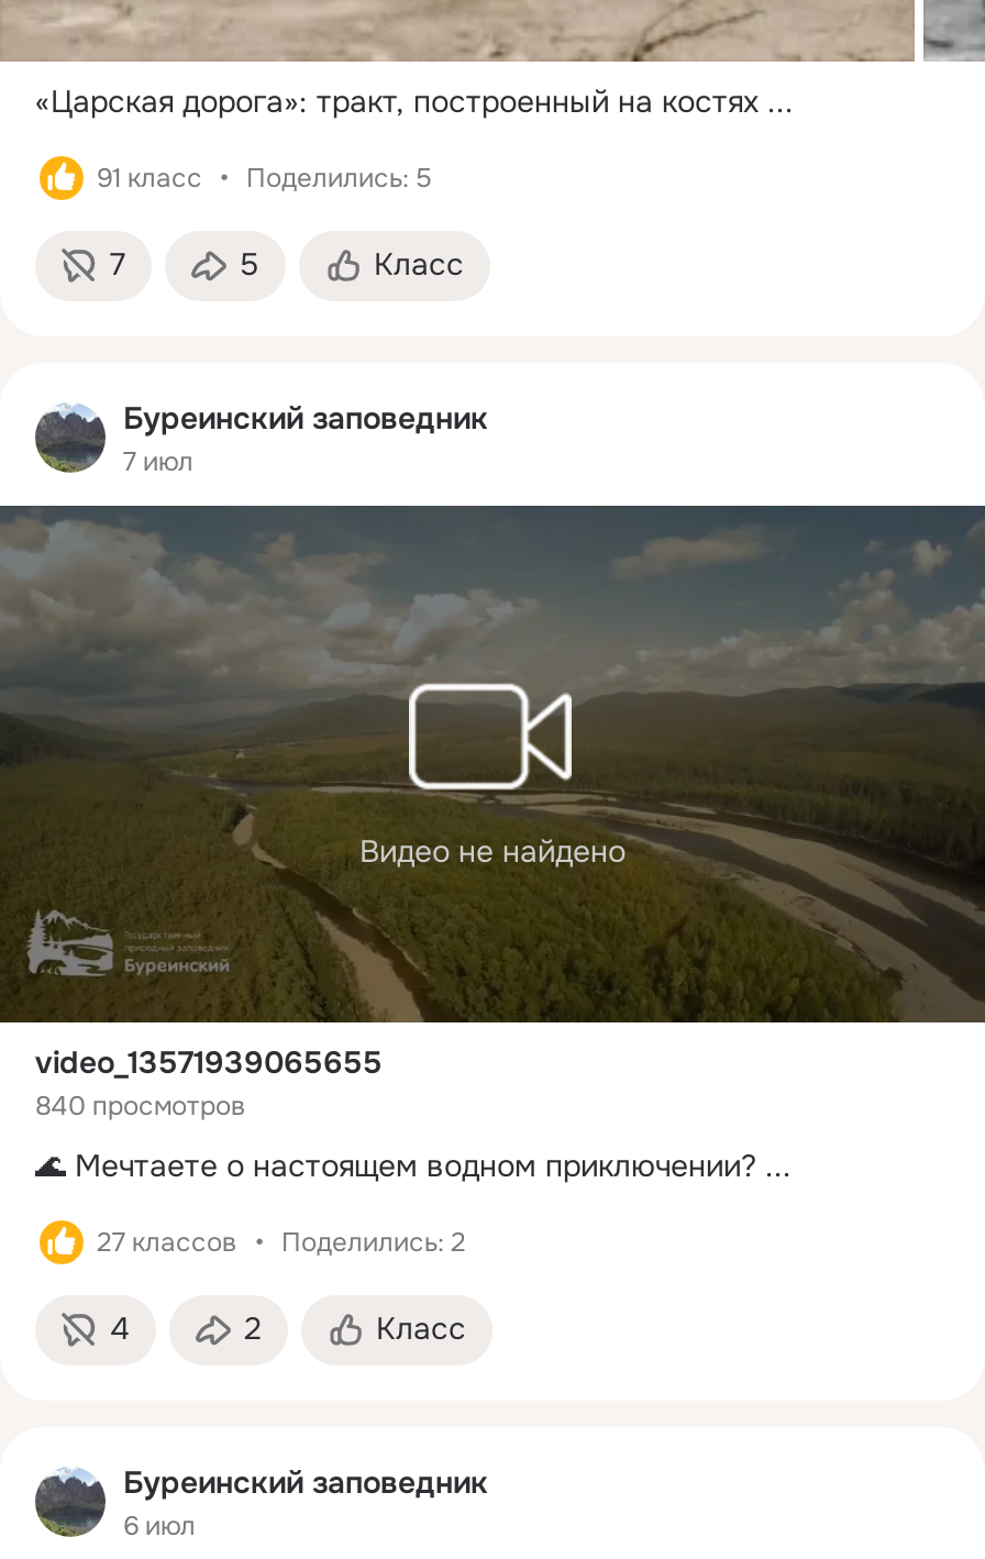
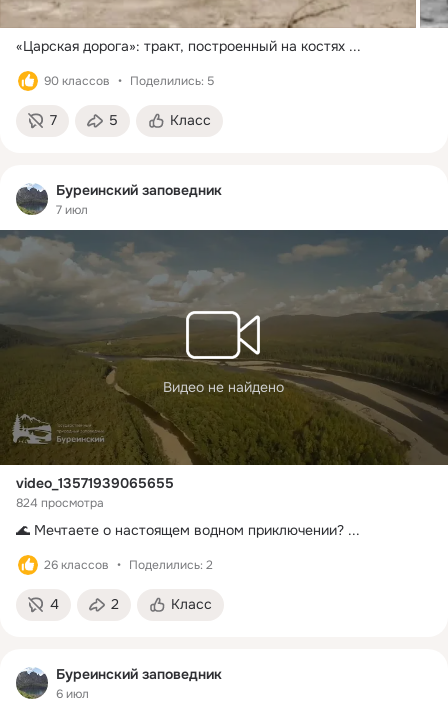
- 91 класс Поделились: 5
+ 90 классов Поделились: 5

- 840 просмотров
+ 824 просмотра

- 27 классов Поделились: 2
+ 26 классов Поделились: 2
